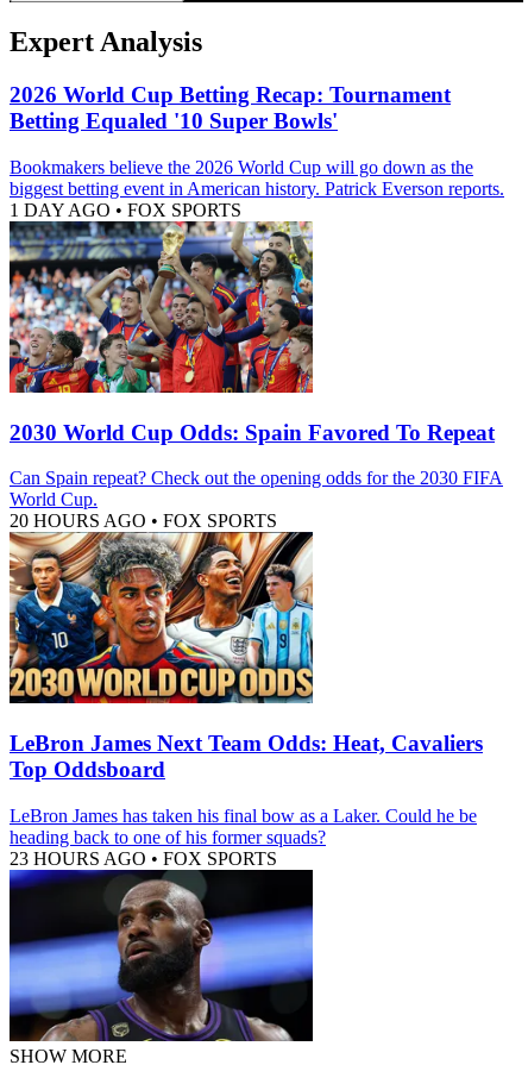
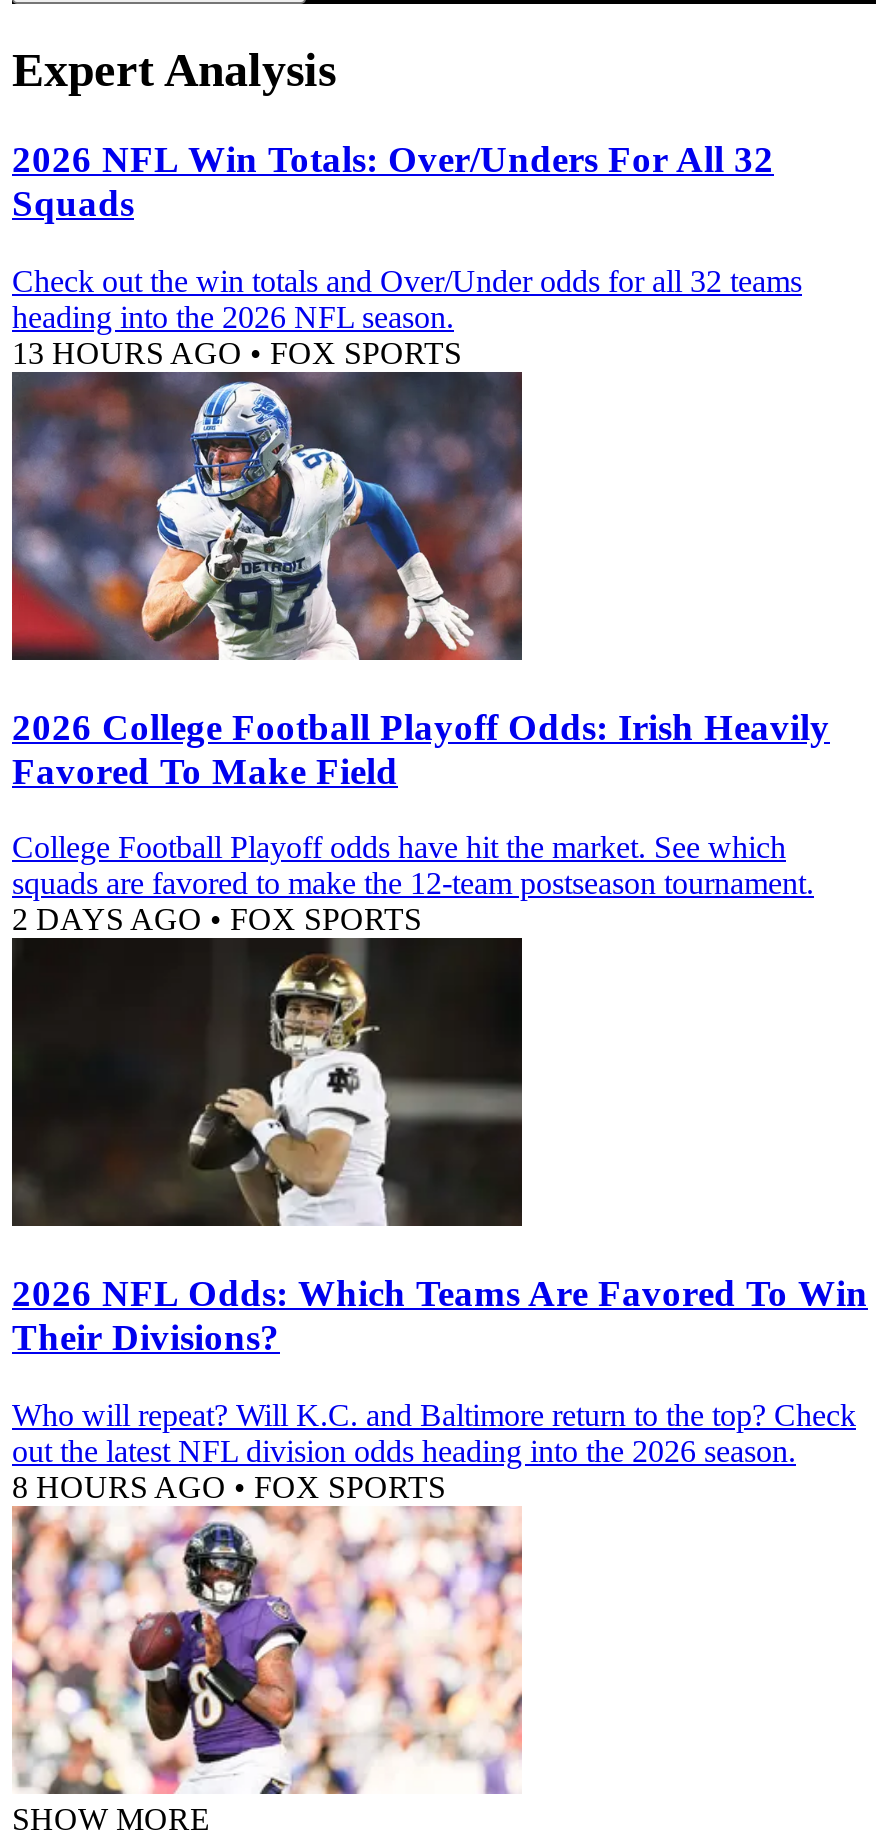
- 2026 World Cup Betting Recap: Tournament
- Betting Equaled '10 Super Bowls'
+ 2026 NFL Win Totals: Over/Unders For All 32
+ Squads

- Bookmakers believe the 2026 World Cup will go down as the
- biggest betting event in American history. Patrick Everson reports.
- 1 DAY AGO • FOX SPORTS
+ Check out the win totals and Over/Under odds for all 32 teams
+ heading into the 2026 NFL season.
+ 13 HOURS AGO • FOX SPORTS

- [image]
- 2030 World Cup Odds: Spain Favored To Repeat
+ [image]
+ 2026 College Football Playoff Odds: Irish Heavily
+ Favored To Make Field

- Can Spain repeat? Check out the opening odds for the 2030 FIFA
- World Cup.
- 20 HOURS AGO • FOX SPORTS
+ College Football Playoff odds have hit the market. See which
+ squads are favored to make the 12-team postseason tournament.
+ 2 DAYS AGO • FOX SPORTS

- [image]
- LeBron James Next Team Odds: Heat, Cavaliers
- Top Oddsboard
+ [image]
+ 2026 NFL Odds: Which Teams Are Favored To Win
+ Their Divisions?

- LeBron James has taken his final bow as a Laker. Could he be
- heading back to one of his former squads?
- 23 HOURS AGO • FOX SPORTS
+ Who will repeat? Will K.C. and Baltimore return to the top? Check
+ out the latest NFL division odds heading into the 2026 season.
+ 8 HOURS AGO • FOX SPORTS

- [image]
+ [image]
